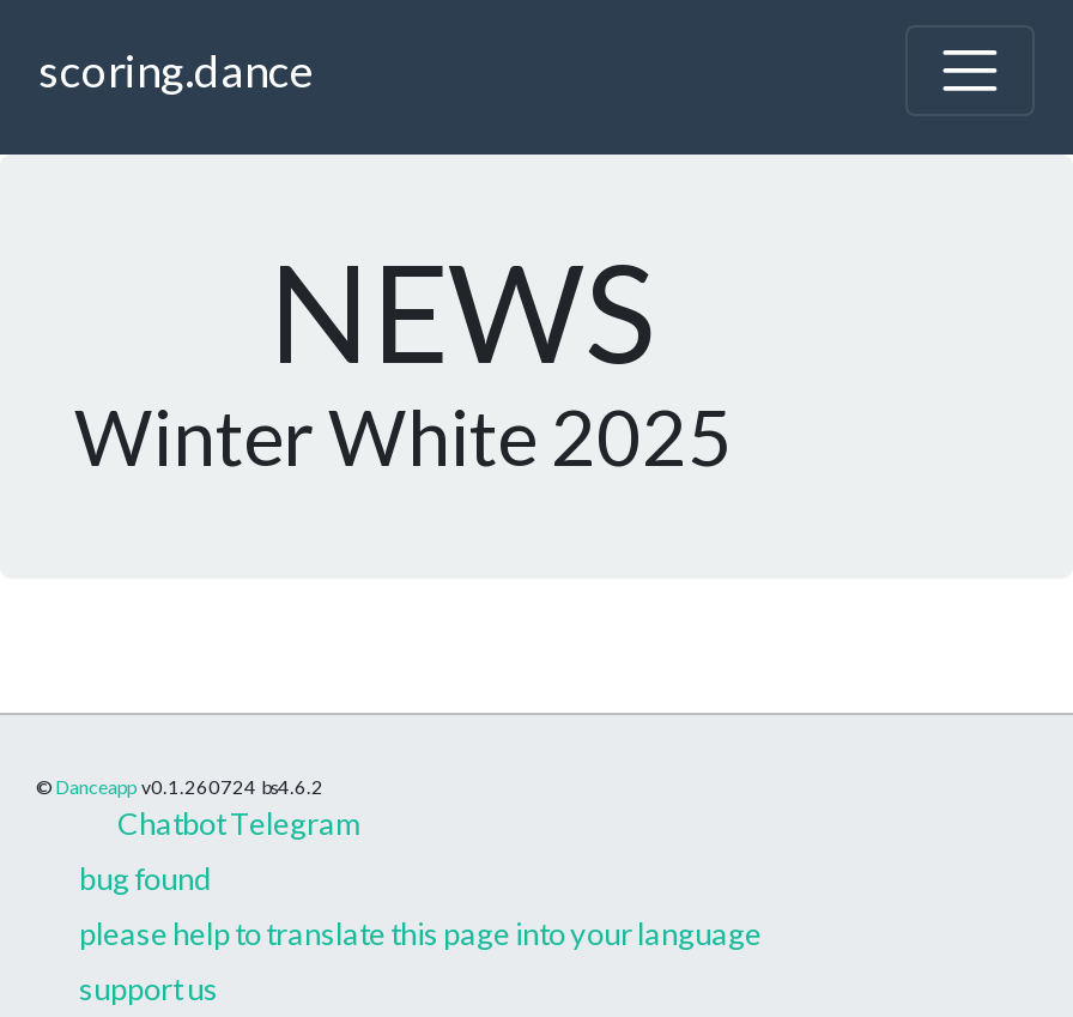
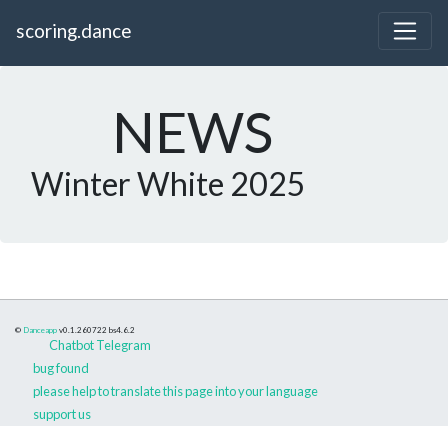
- © Danceapp v0.1.260724 bs4.6.2
+ © Danceapp v0.1.260722 bs4.6.2
